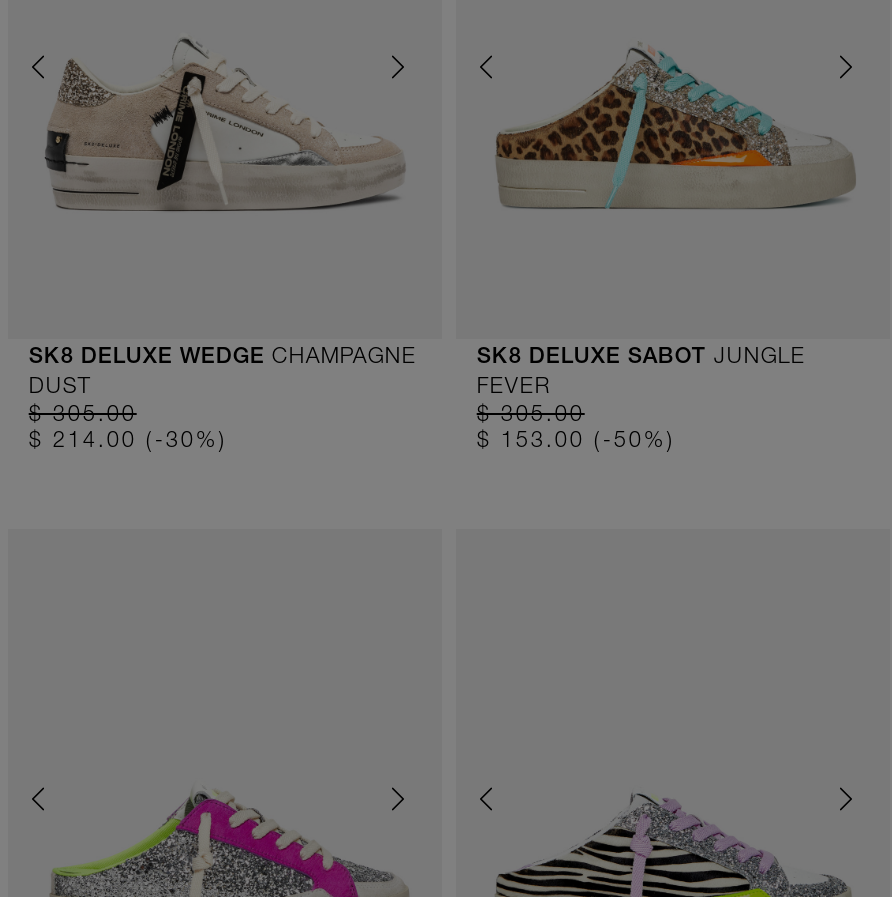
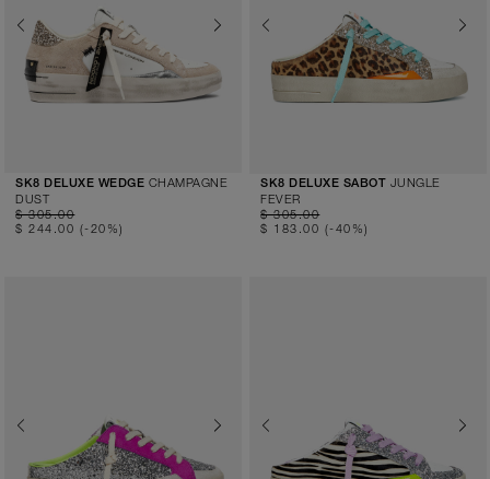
- $ 214.00 (-30%)
+ $ 244.00 (-20%)

- $ 153.00 (-50%)
+ $ 183.00 (-40%)
